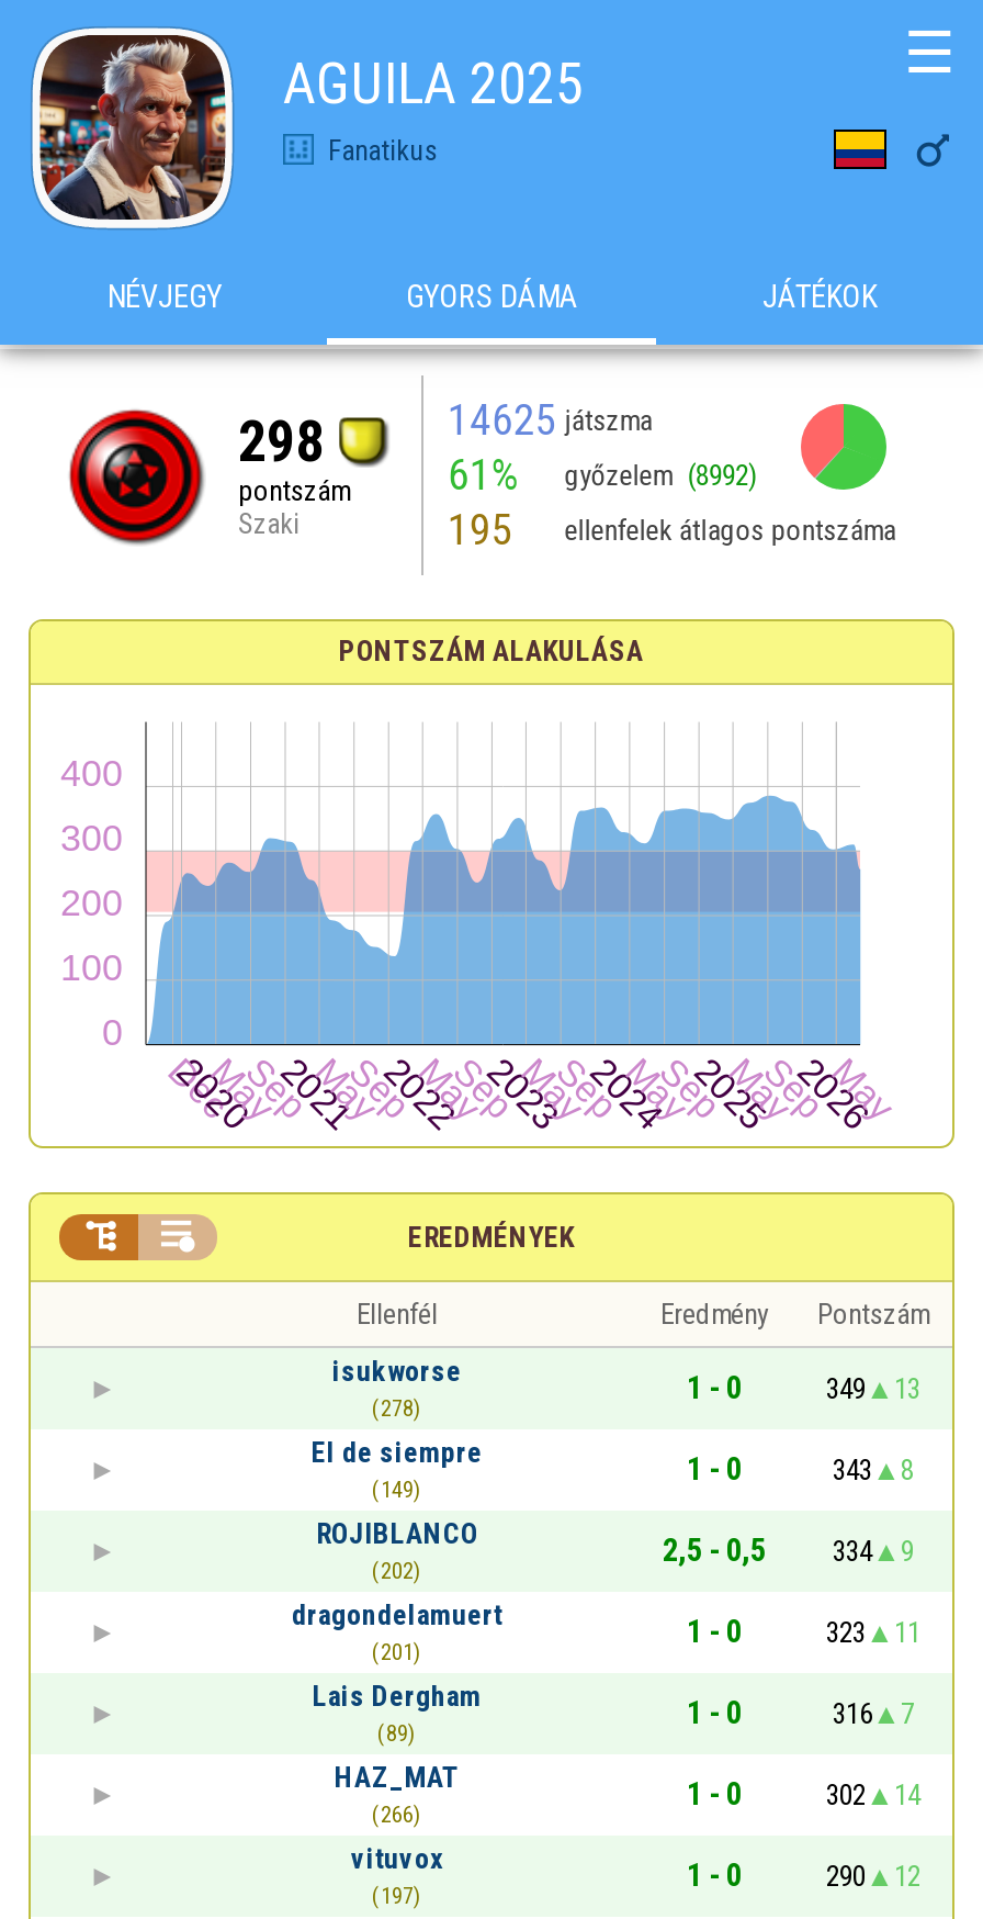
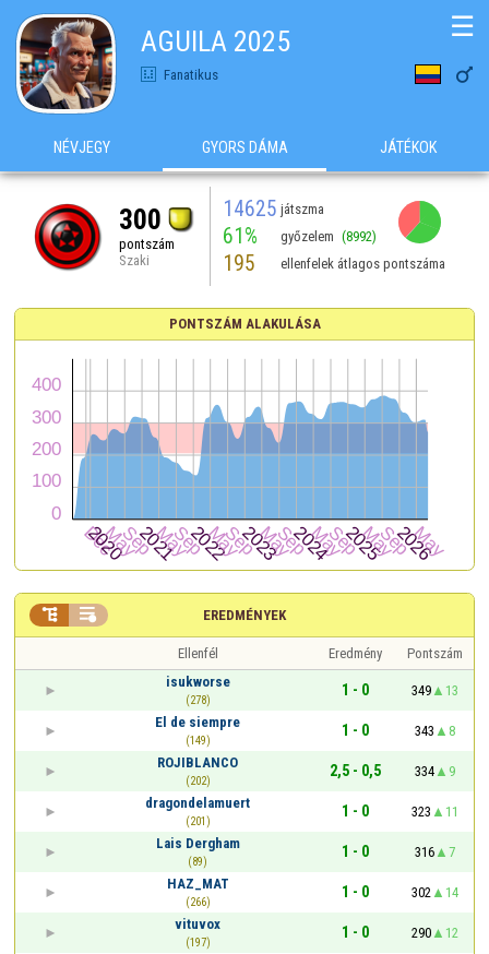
- 298
+ 300
